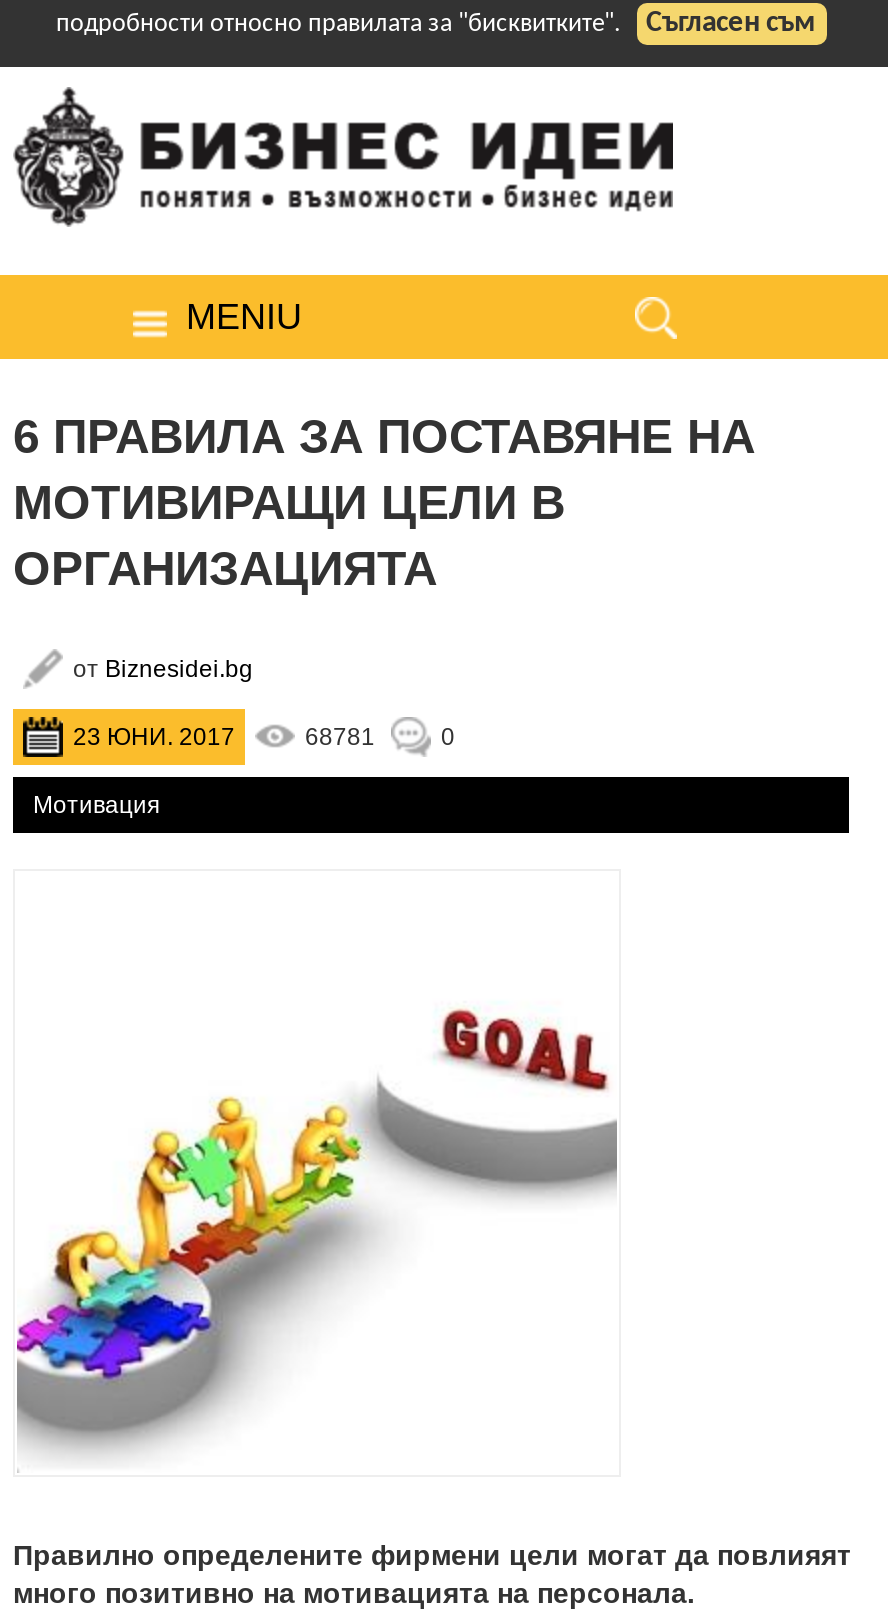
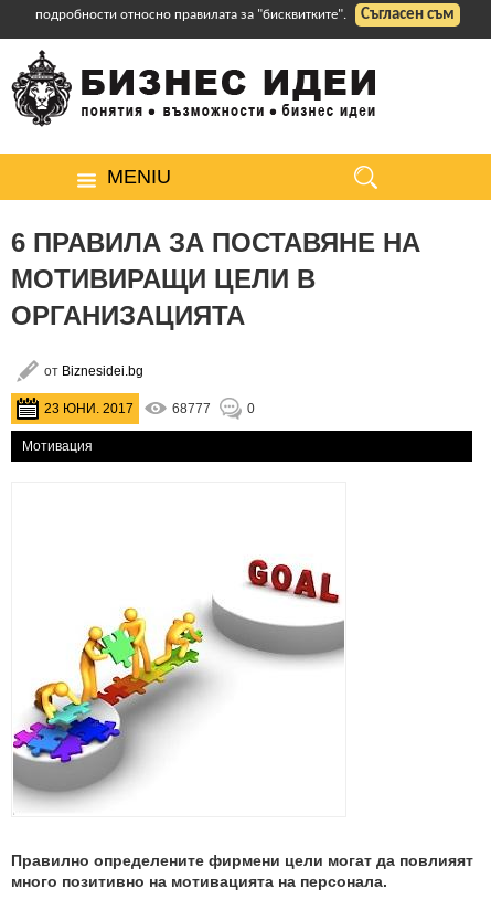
- 68781
+ 68777
